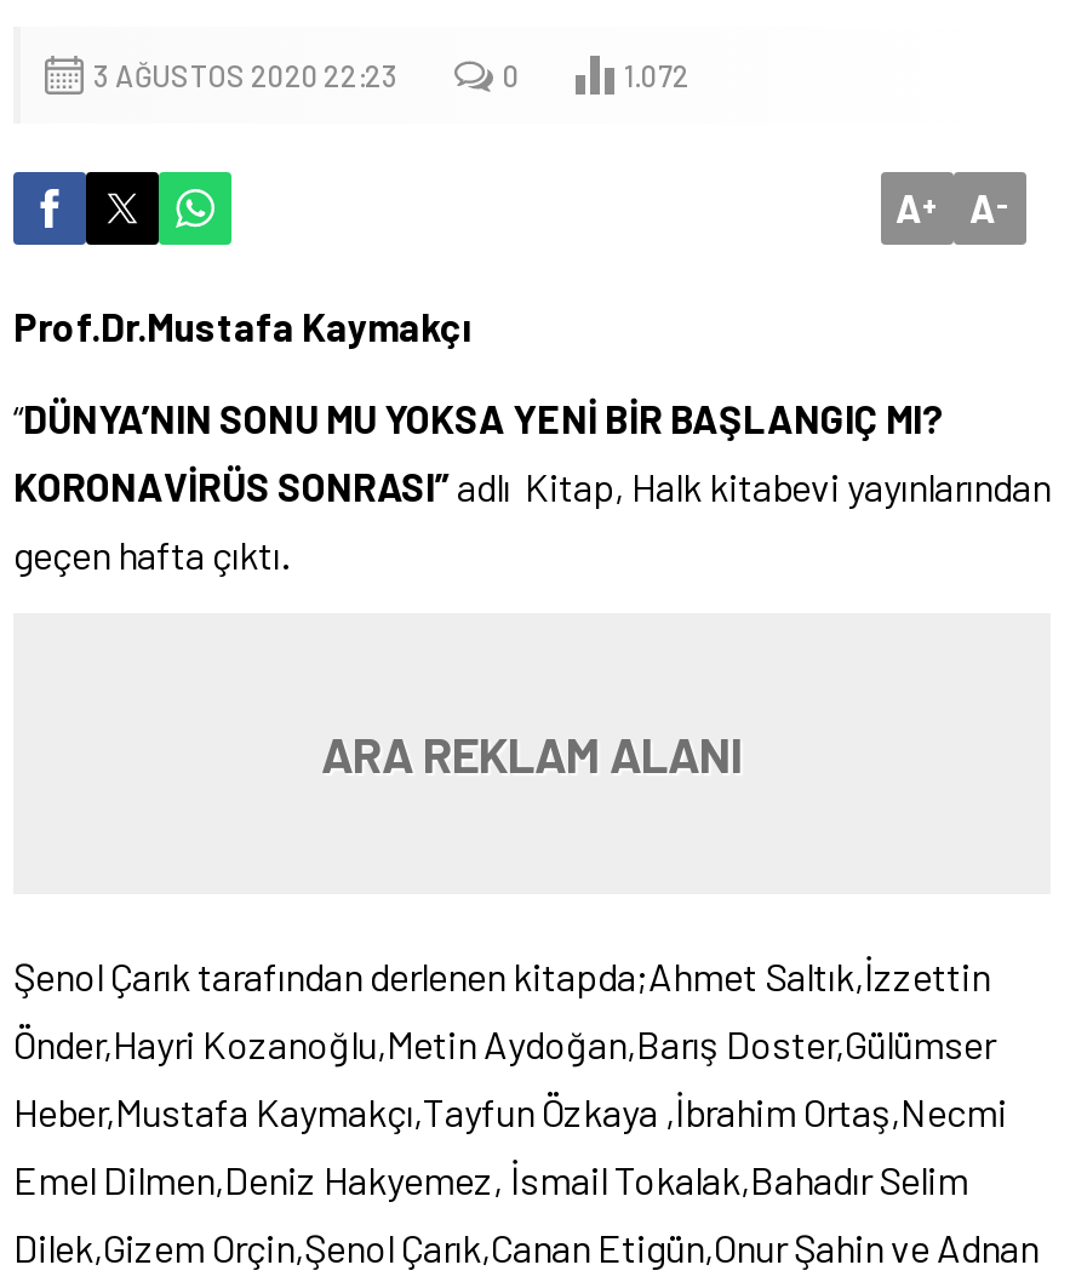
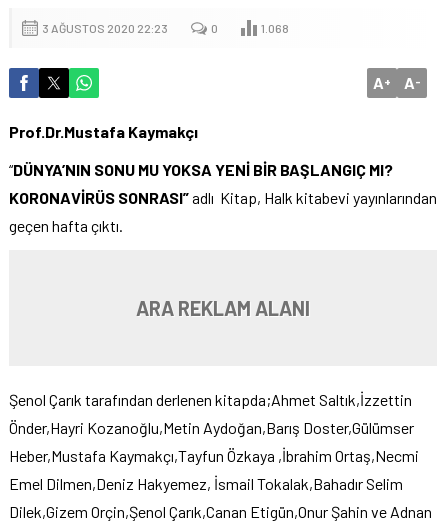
- 1.072
+ 1.068
